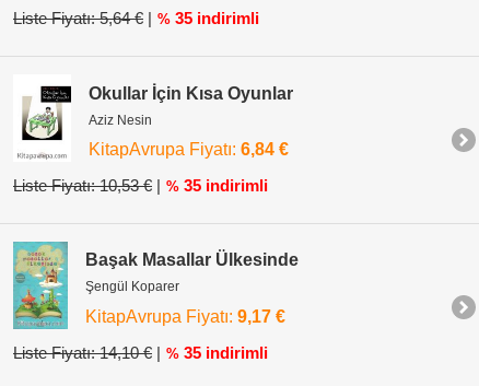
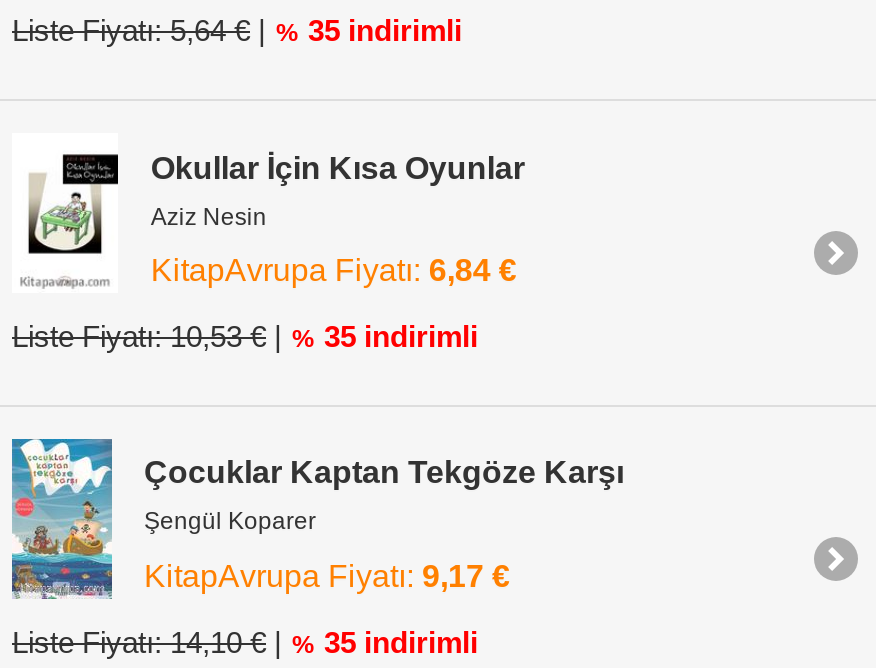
- [image]
- Başak Masallar Ülkesinde
+ [image]
+ Çocuklar Kaptan Tekgöze Karşı
